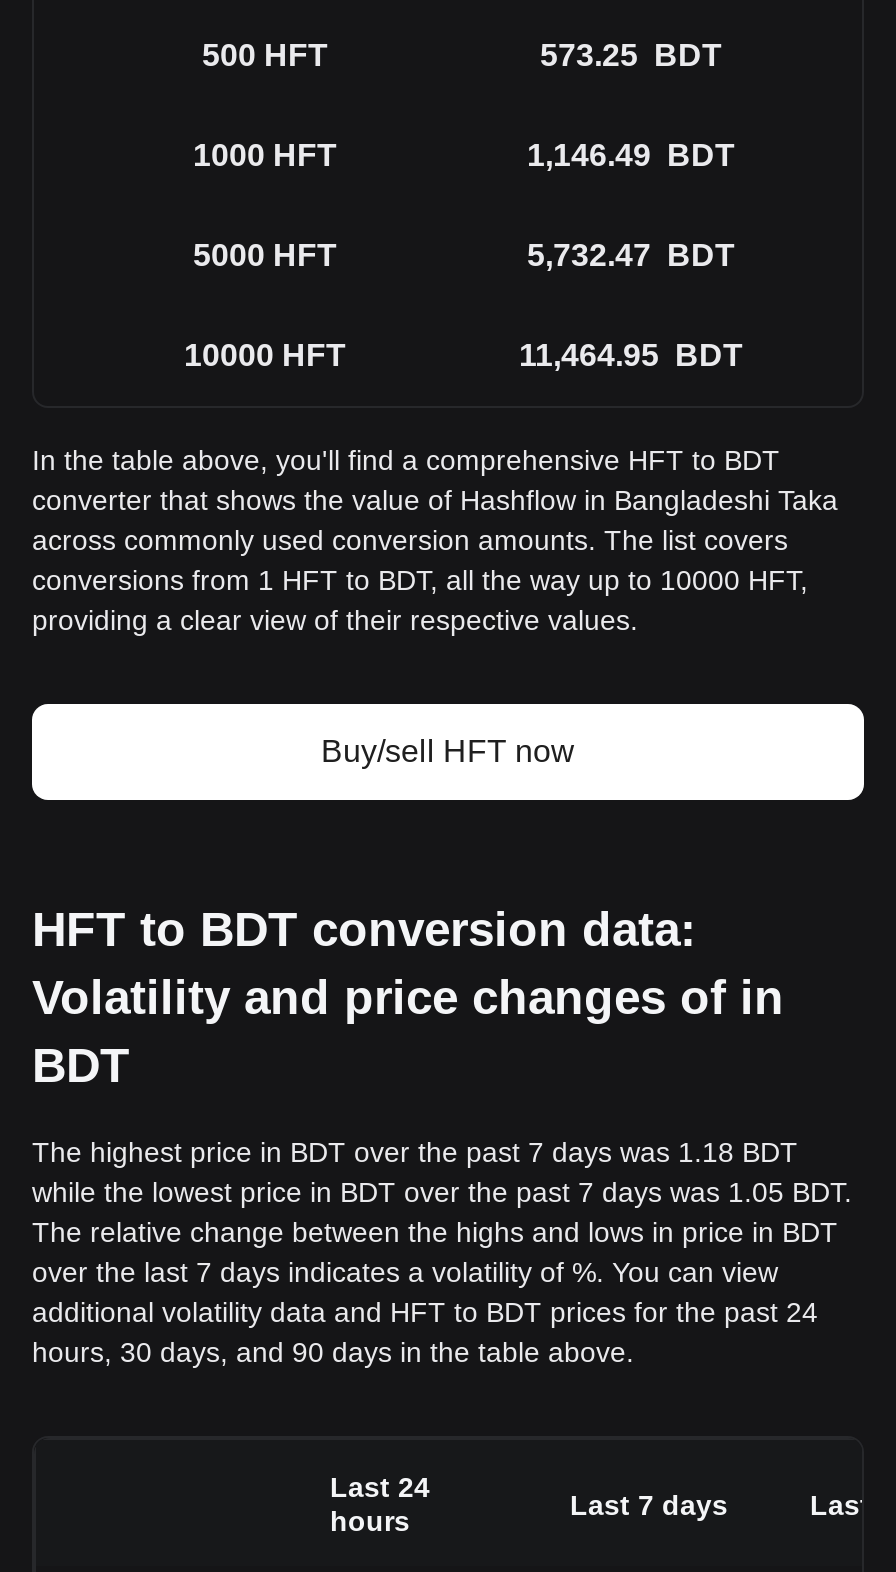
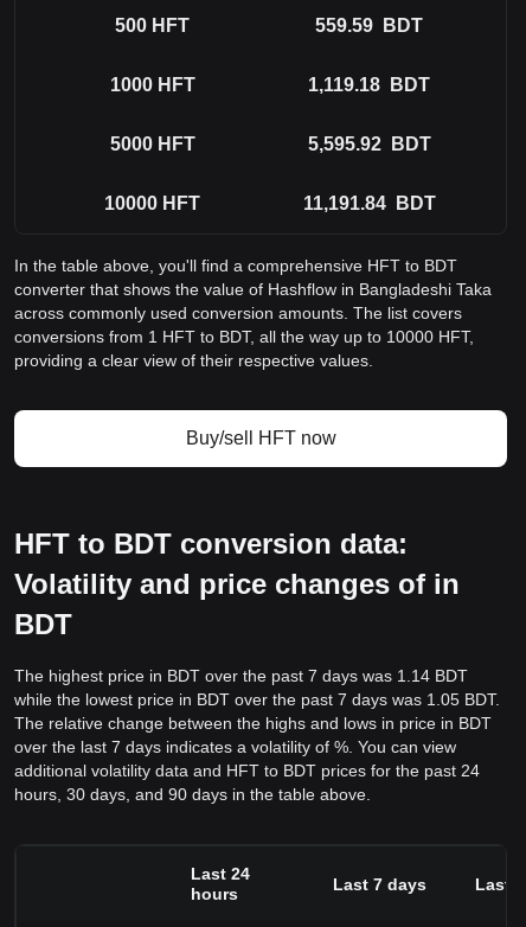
- 573.25 BDT
+ 559.59 BDT

- 1,146.49 BDT
+ 1,119.18 BDT

- 5,732.47 BDT
+ 5,595.92 BDT

- 11,464.95 BDT
+ 11,191.84 BDT

- The highest price in BDT over the past 7 days was 1.18 BDT
+ The highest price in BDT over the past 7 days was 1.14 BDT
